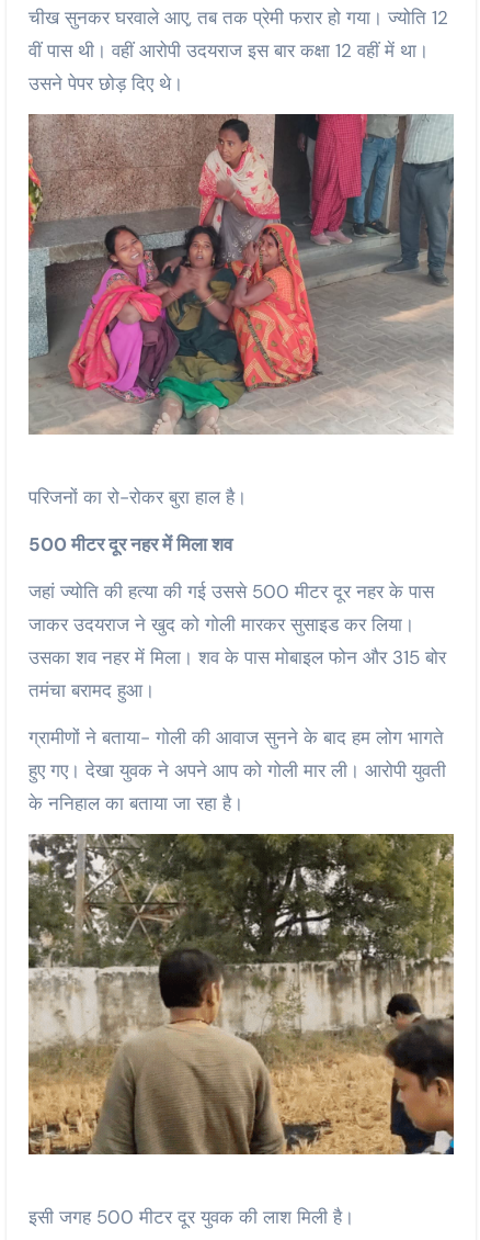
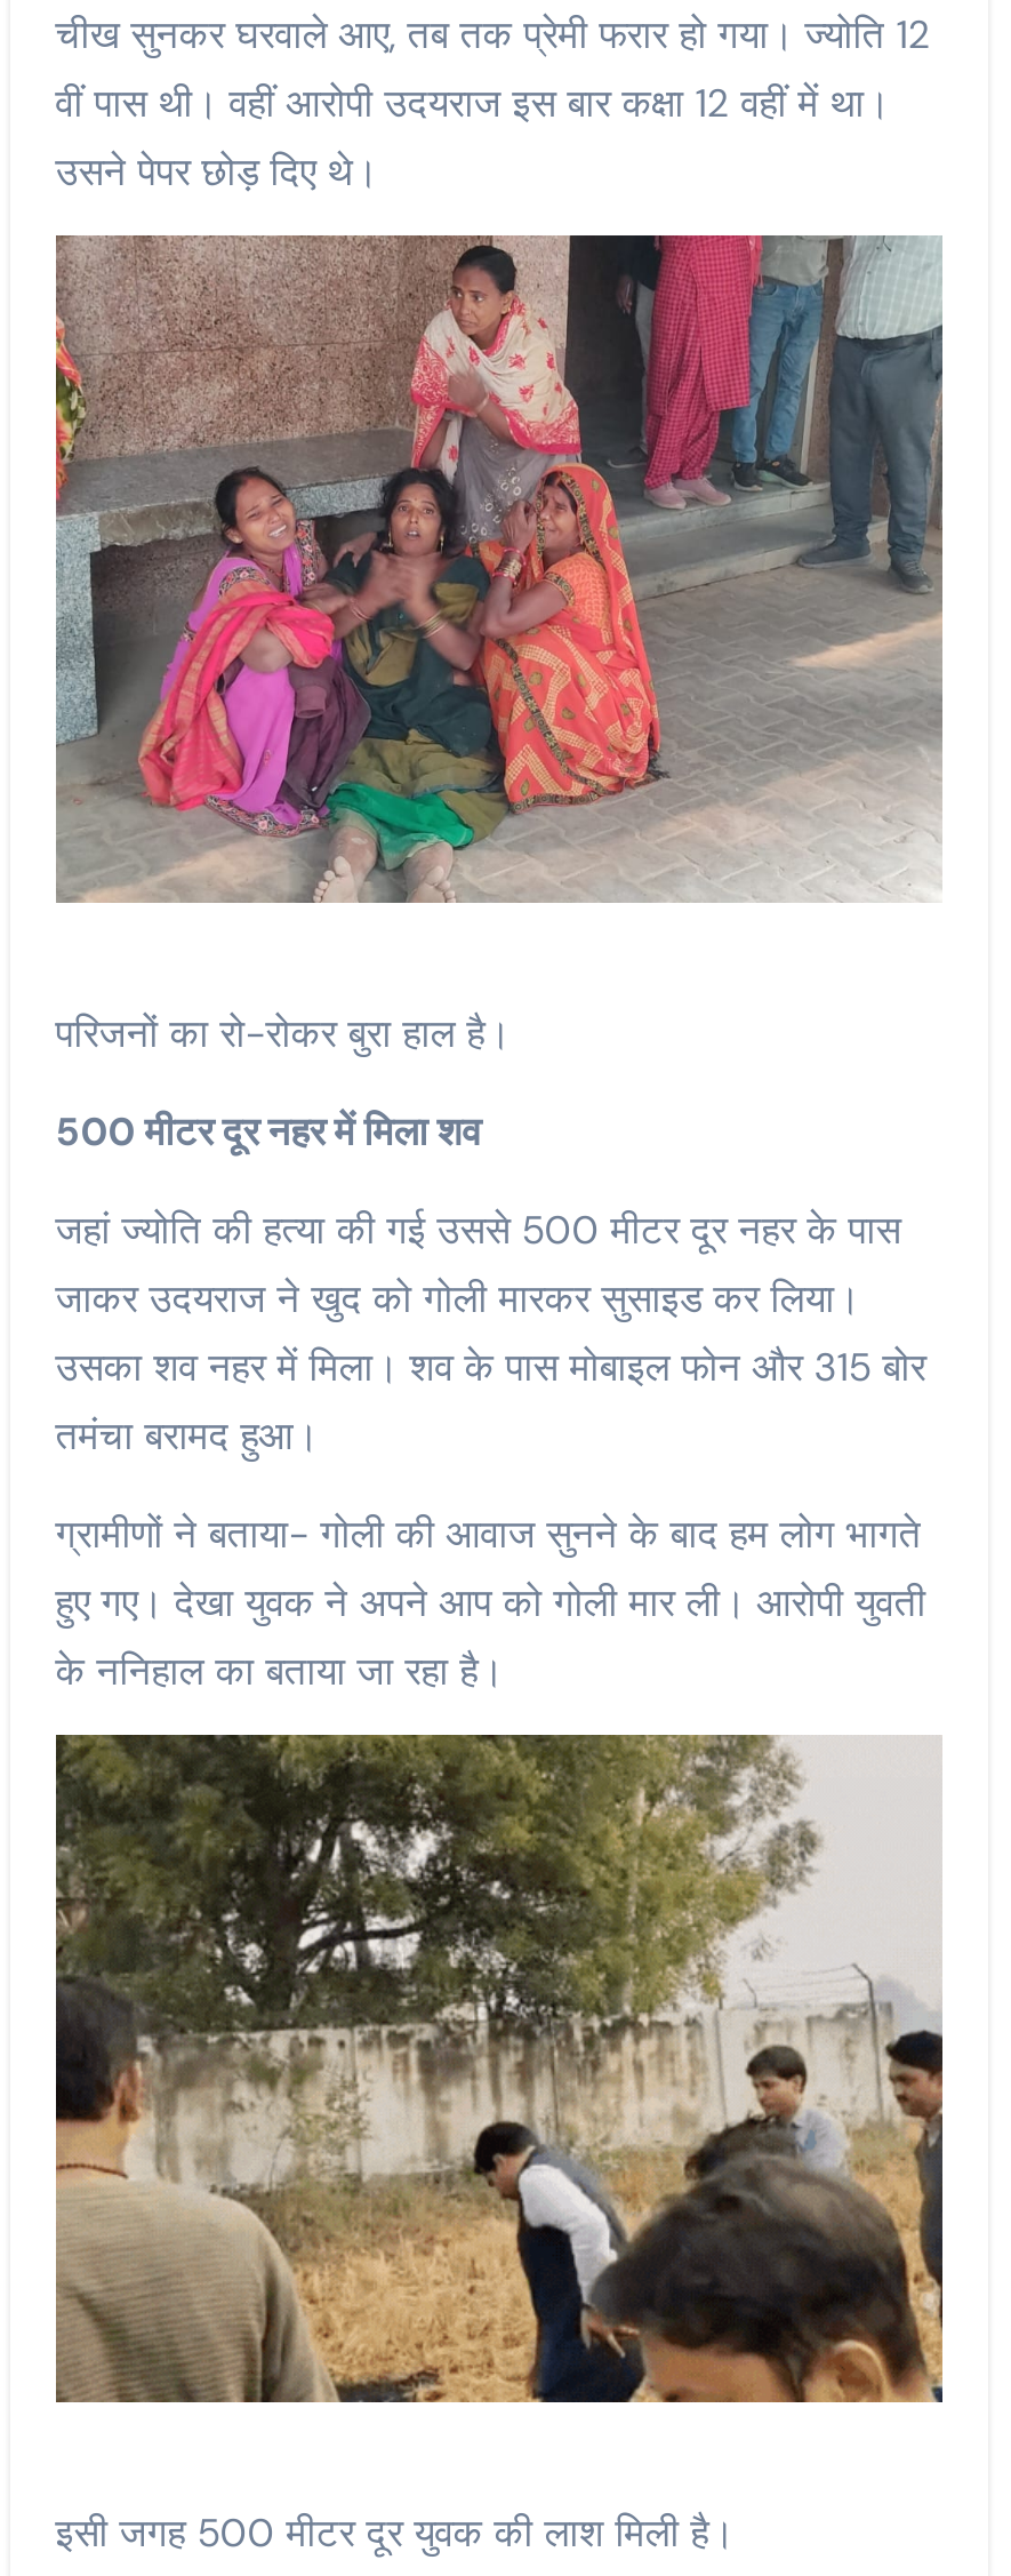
- [image]
+ [image]
